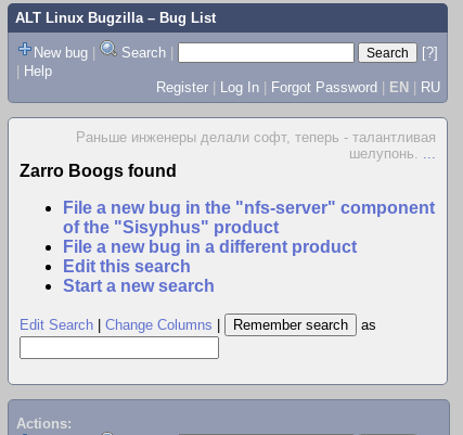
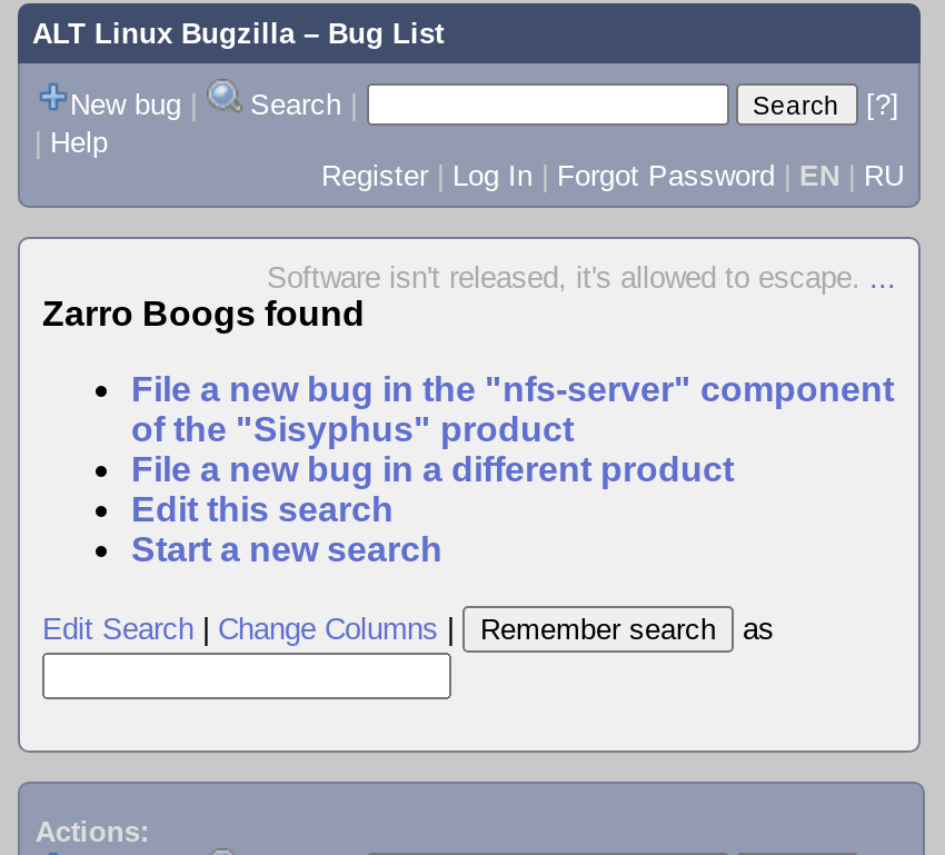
- Раньше инженеры делали софт, теперь - талантливая
- шелупонь....
+ Software isn't released, it's allowed to escape....
